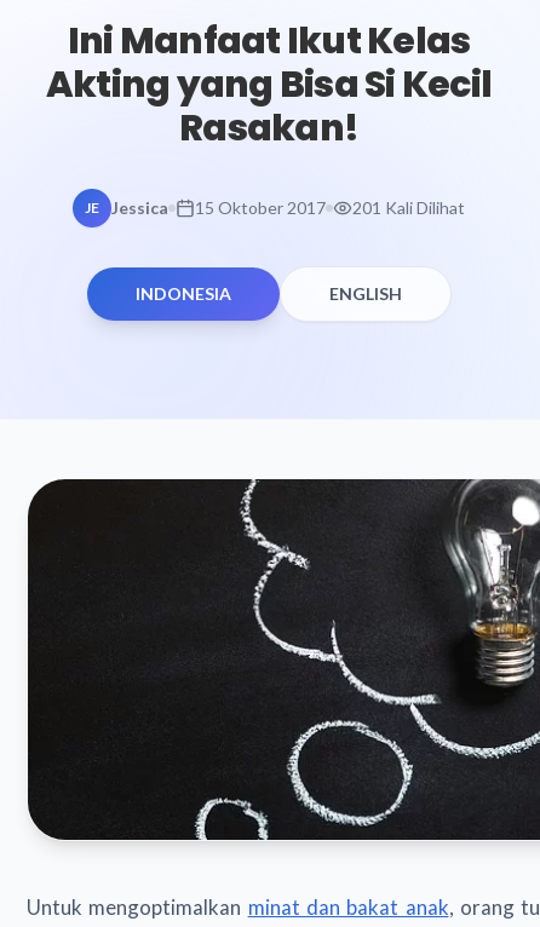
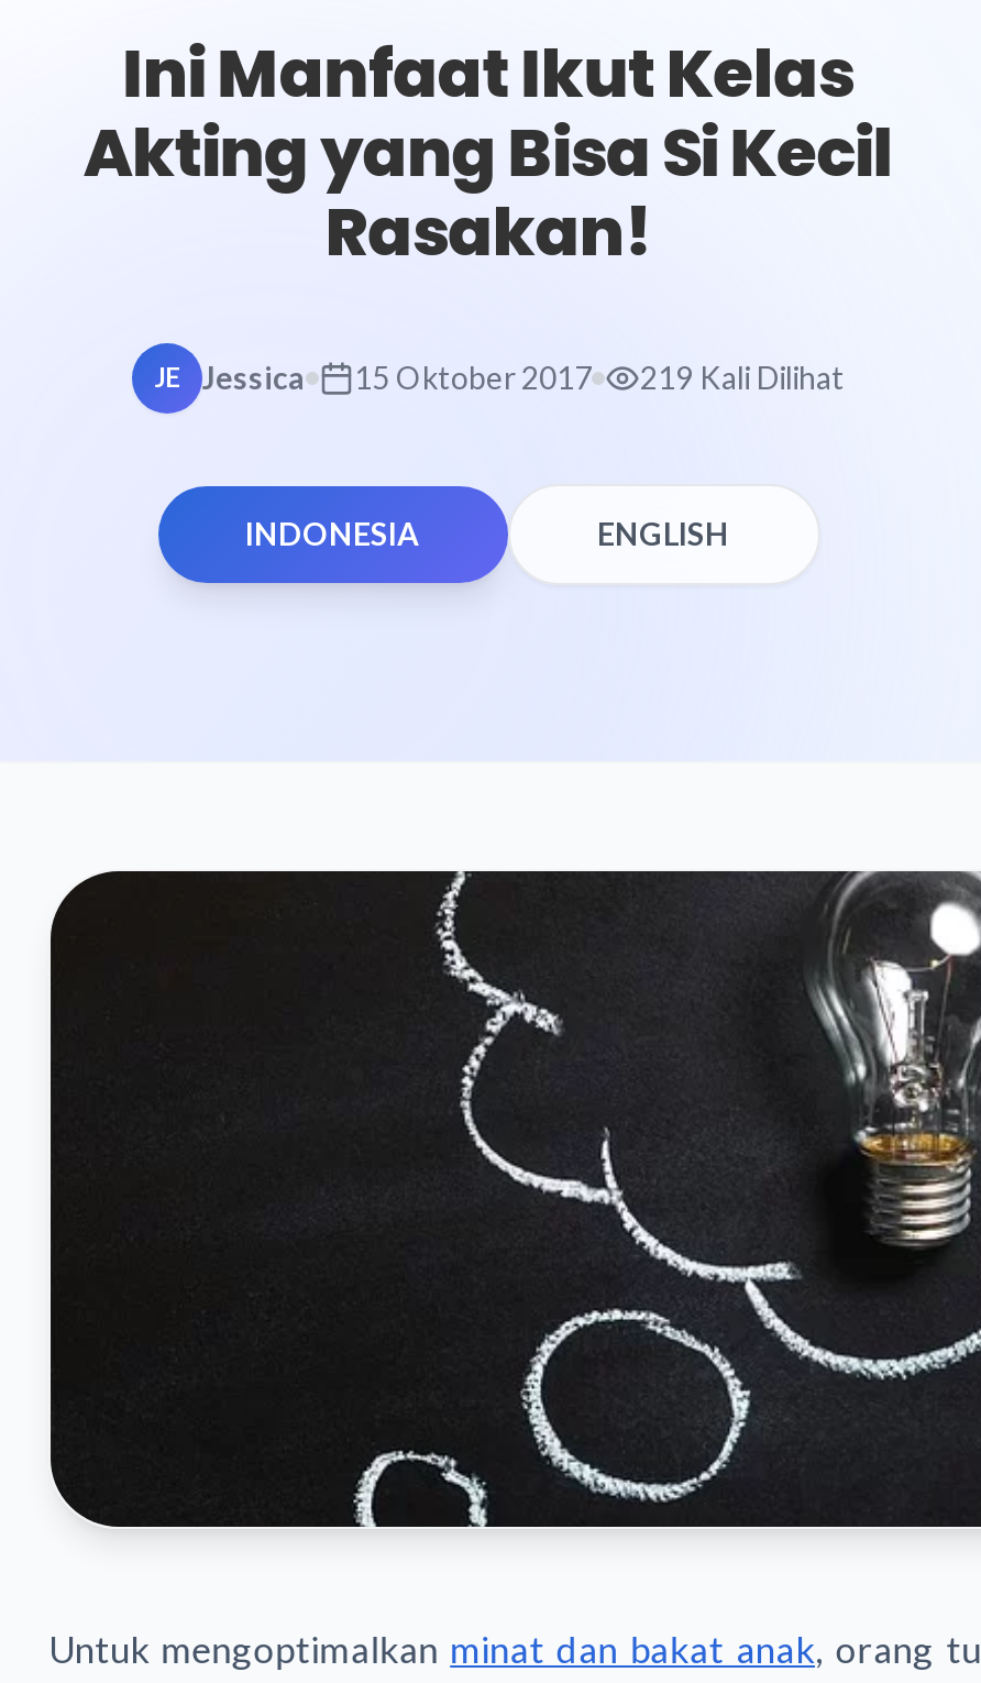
- JE Jessica 15 Oktober 2017 201 Kali Dilihat
+ JE Jessica 15 Oktober 2017 219 Kali Dilihat
